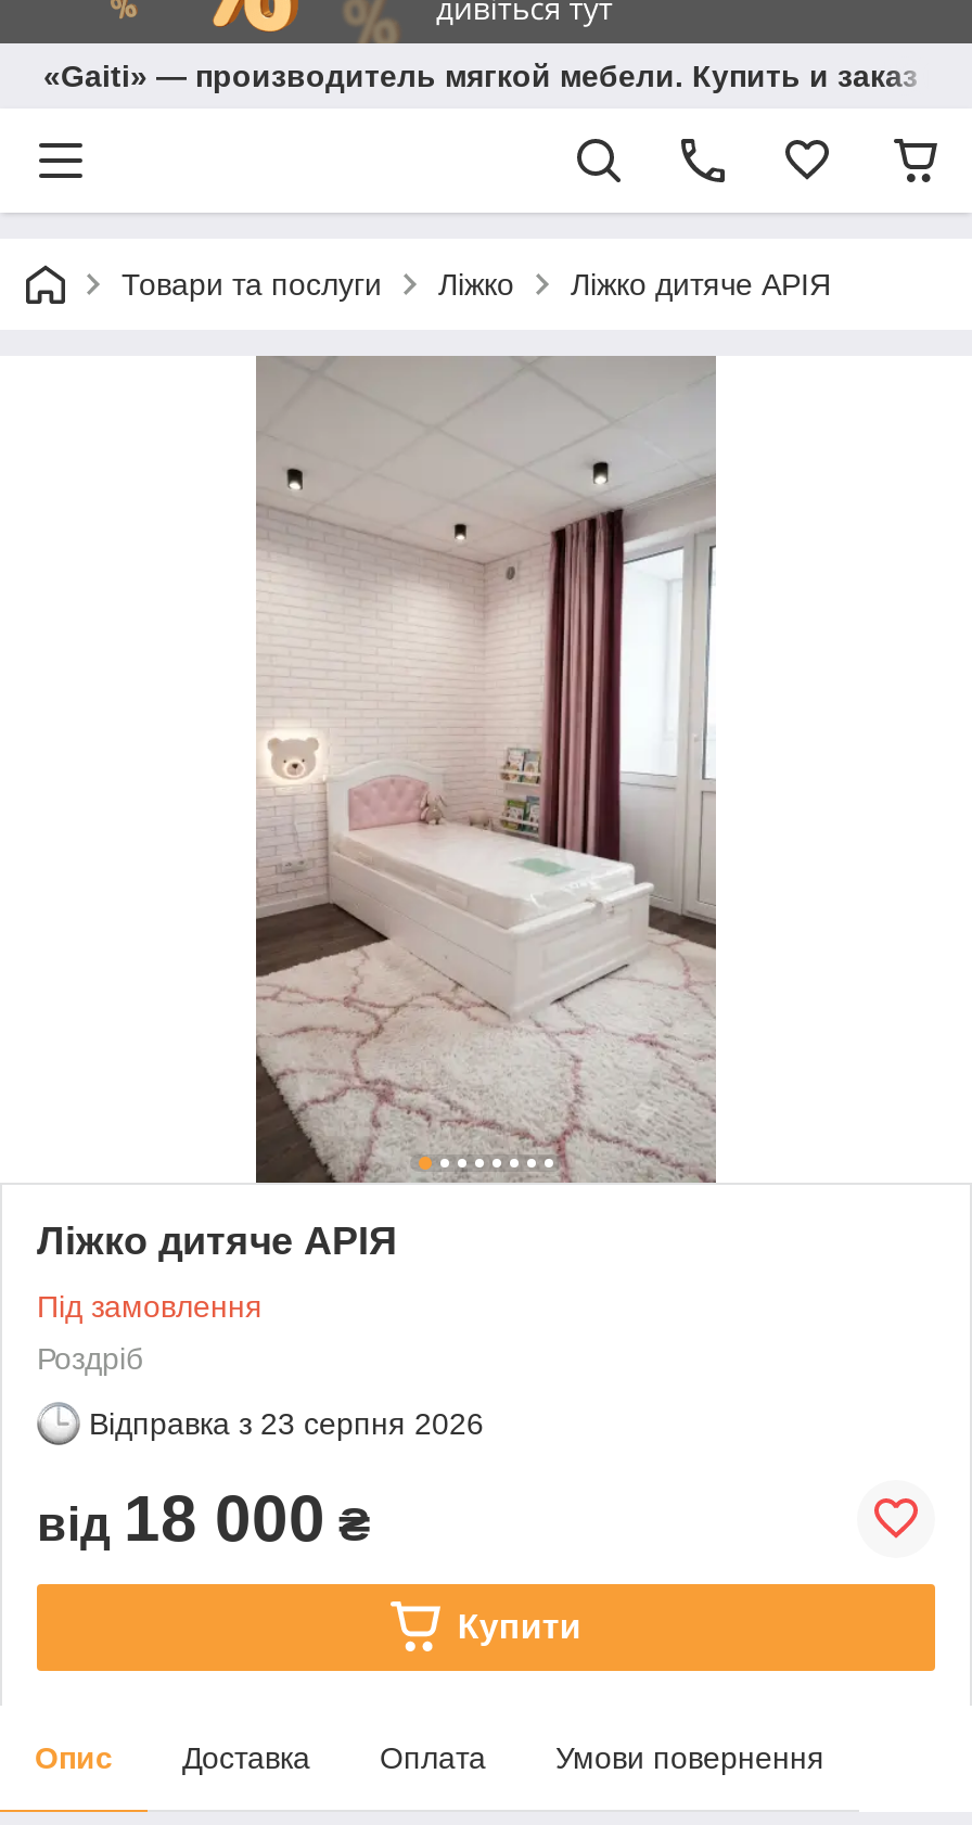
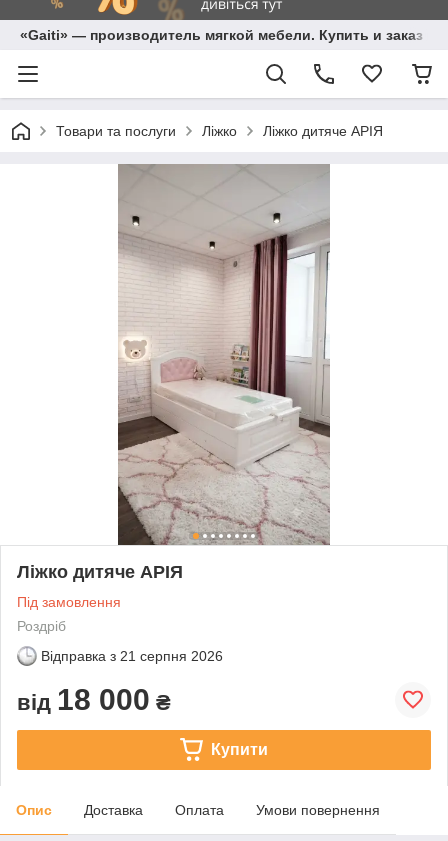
- Відправка з 23 серпня 2026
+ Відправка з 21 серпня 2026
